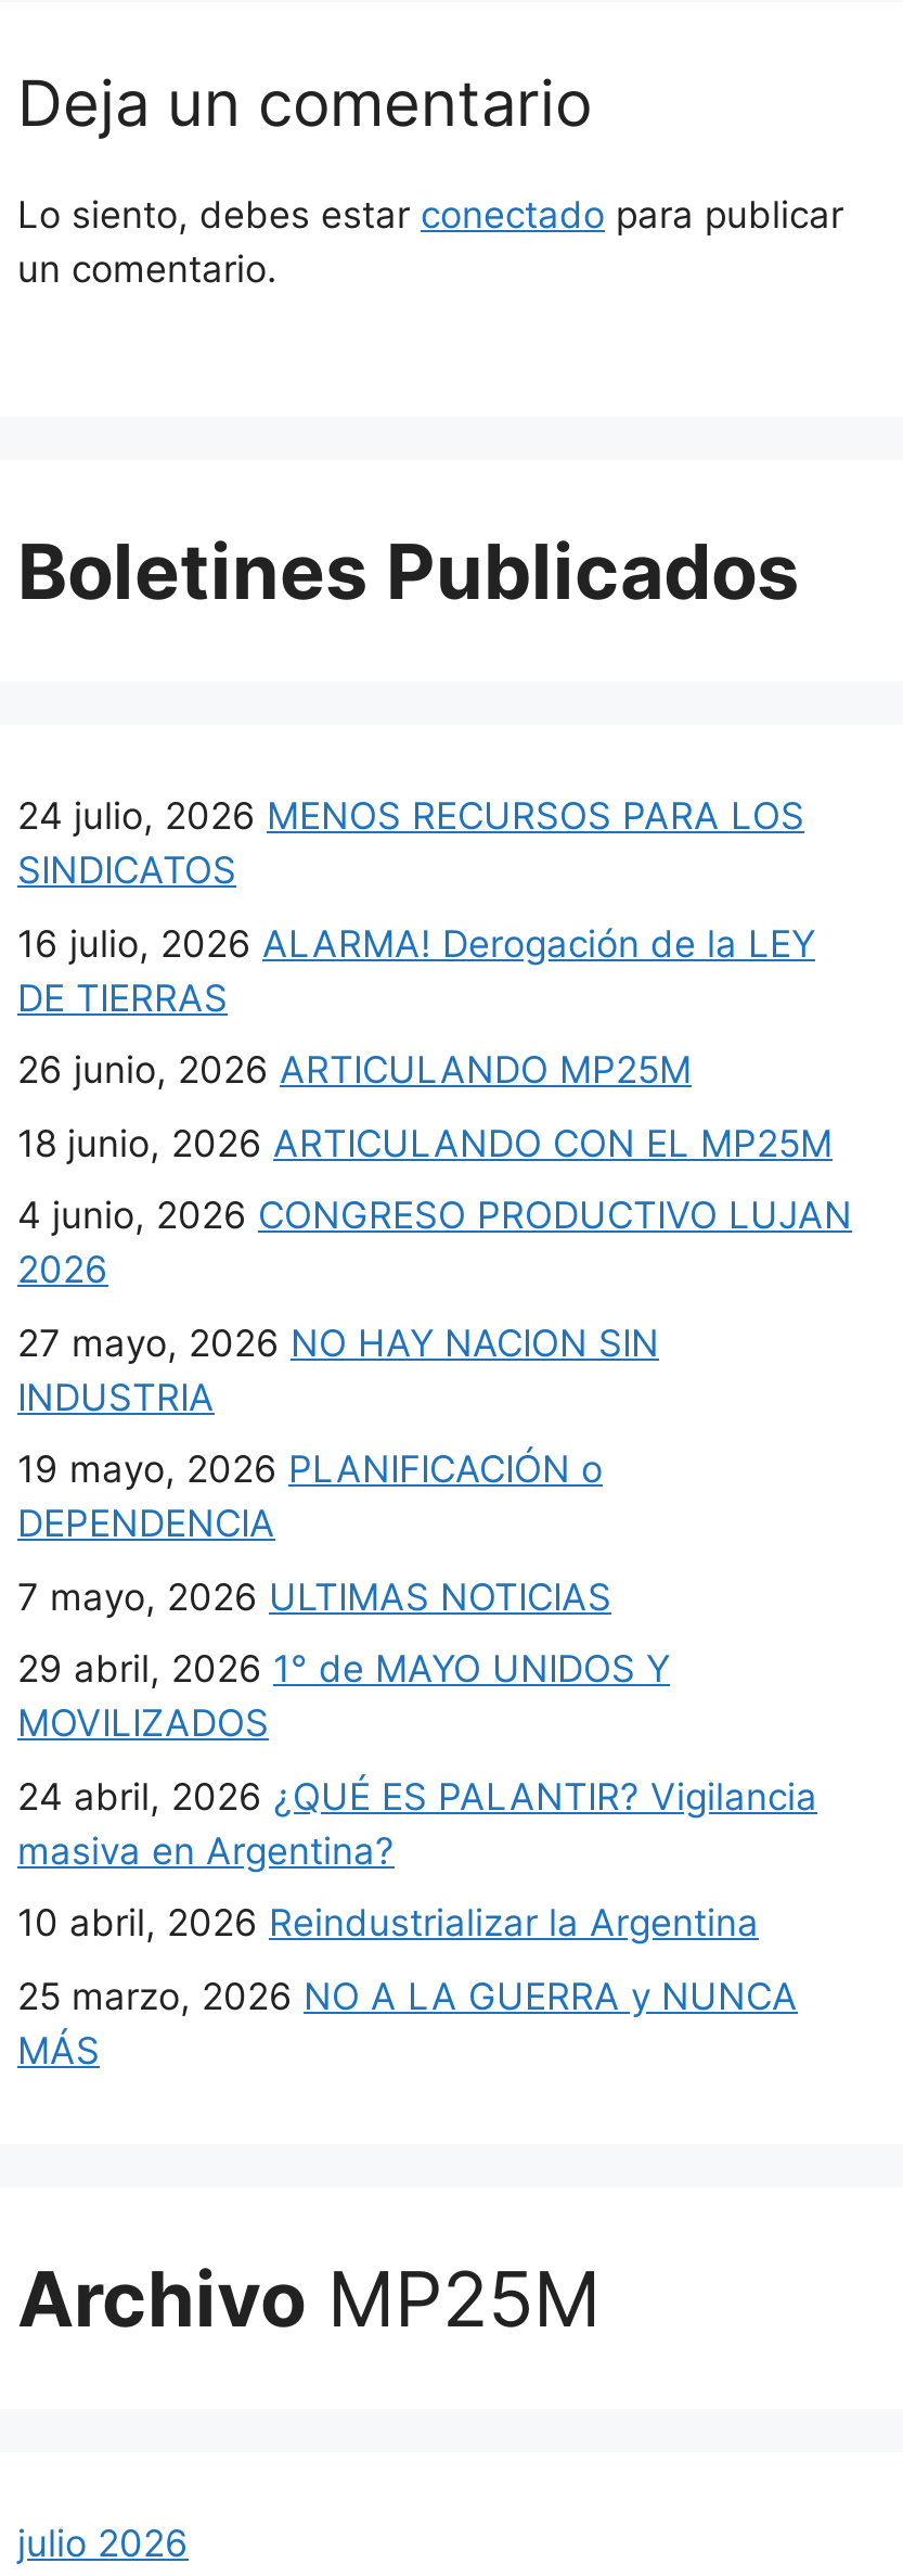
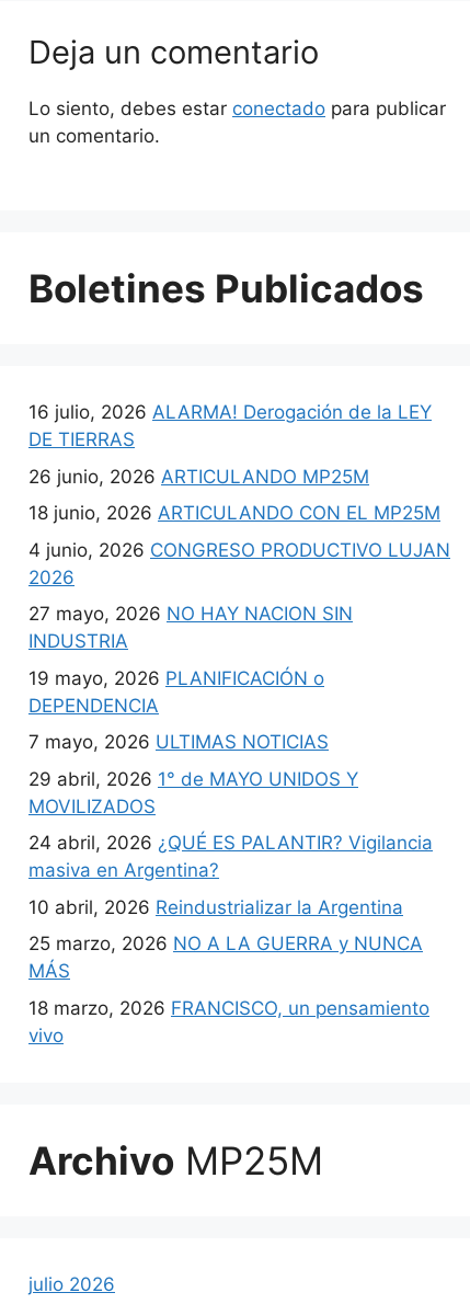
- 24 julio, 2026 MENOS RECURSOS PARA LOS
- SINDICATOS

moved up: 16 julio, 2026 ALARMA! Derogación de la LEY | DE TIERRAS | 26 junio, 2026 ARTICULANDO MP25M | ... | 25 marzo, 2026 NO A LA GUERRA y NUNCA | MÁS

+ 18 marzo, 2026 FRANCISCO, un pensamiento
+ vivo
